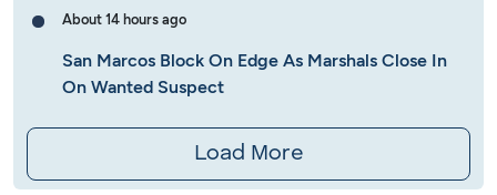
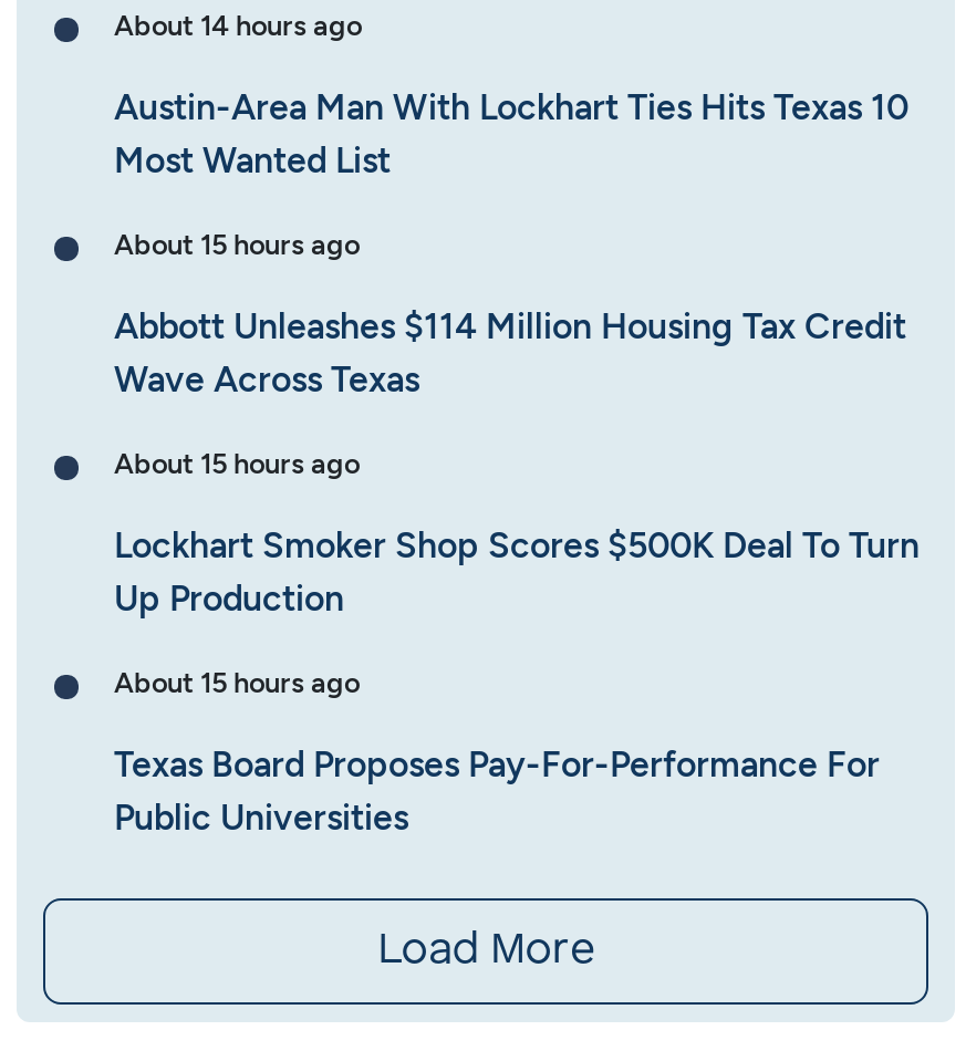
- San Marcos Block On Edge As Marshals Close In
- On Wanted Suspect
+ Austin-Area Man With Lockhart Ties Hits Texas 10
+ Most Wanted List
+ About 15 hours ago
+ Abbott Unleashes $114 Million Housing Tax Credit
+ Wave Across Texas
+ About 15 hours ago
+ Lockhart Smoker Shop Scores $500K Deal To Turn
+ Up Production
+ About 15 hours ago
+ Texas Board Proposes Pay-For-Performance For
+ Public Universities
